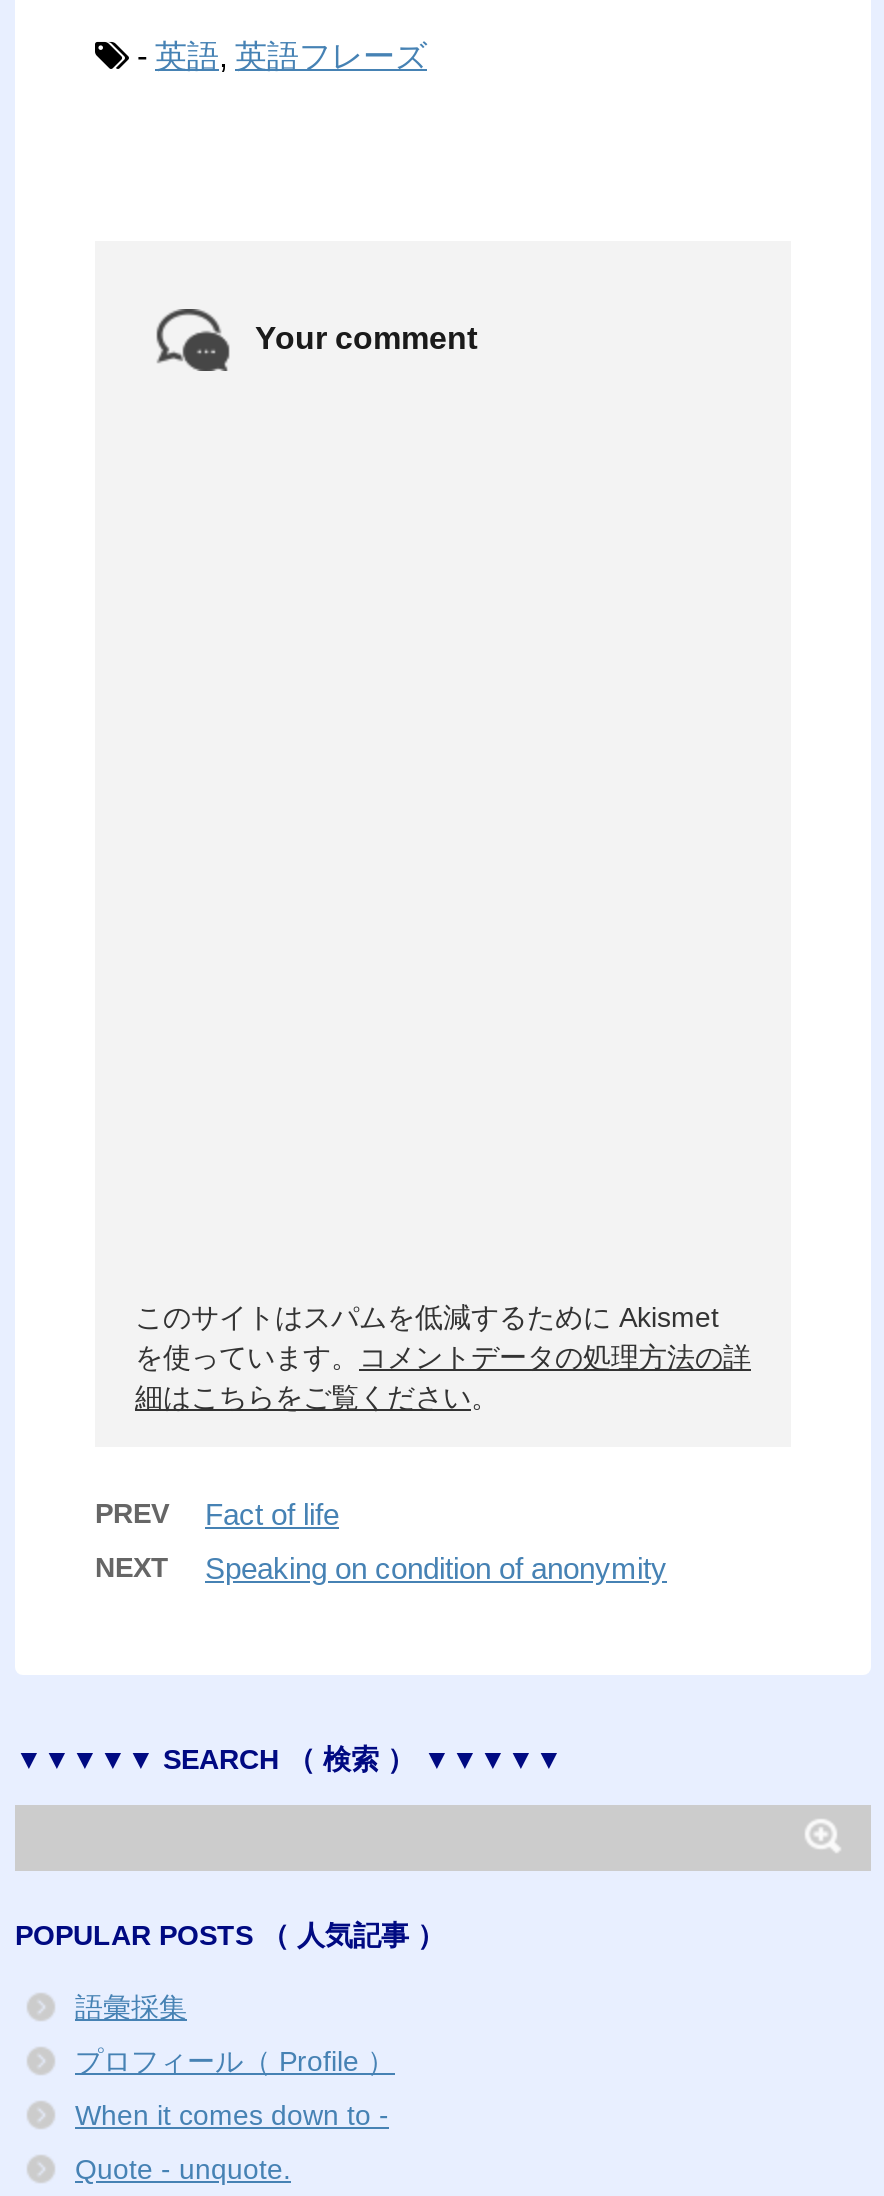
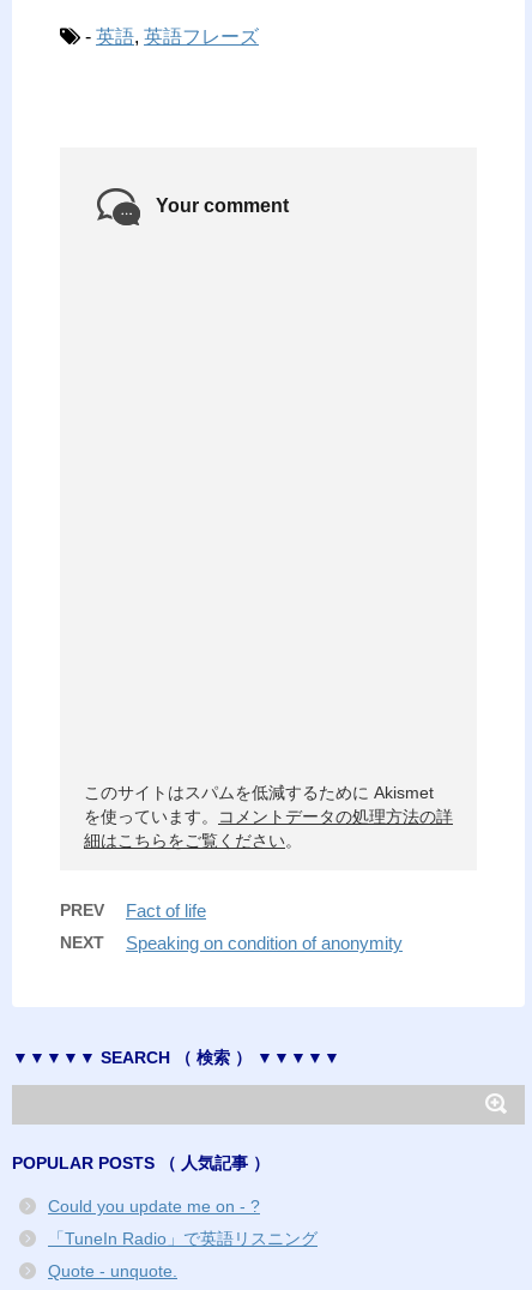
- 語彙採集
- プロフィール（ Profile ）
- When it comes down to -
+ Could you update me on - ?
+ 「TuneIn Radio」で英語リスニング
